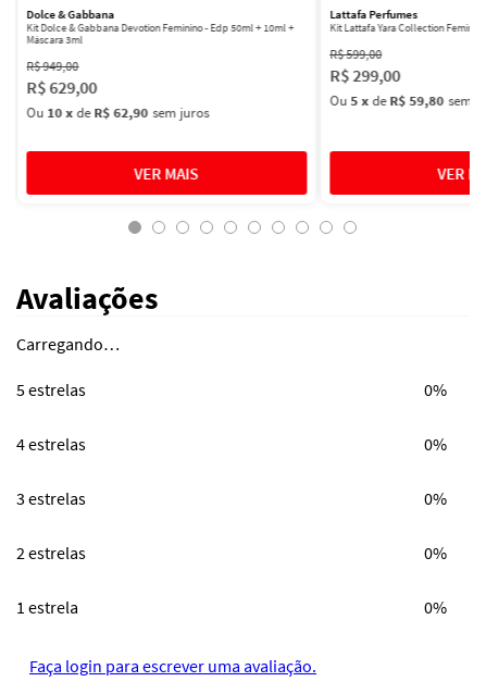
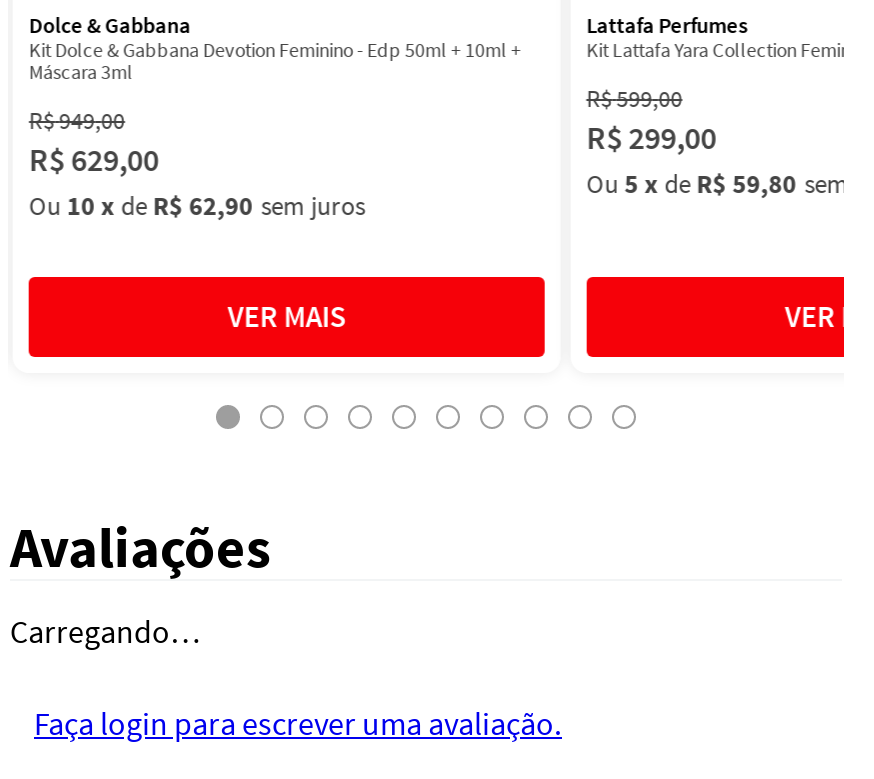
- 5 estrelas
- 0%
- 4 estrelas
- 0%
- 3 estrelas
- 0%
- 2 estrelas
- 0%
- 1 estrela
- 0%
